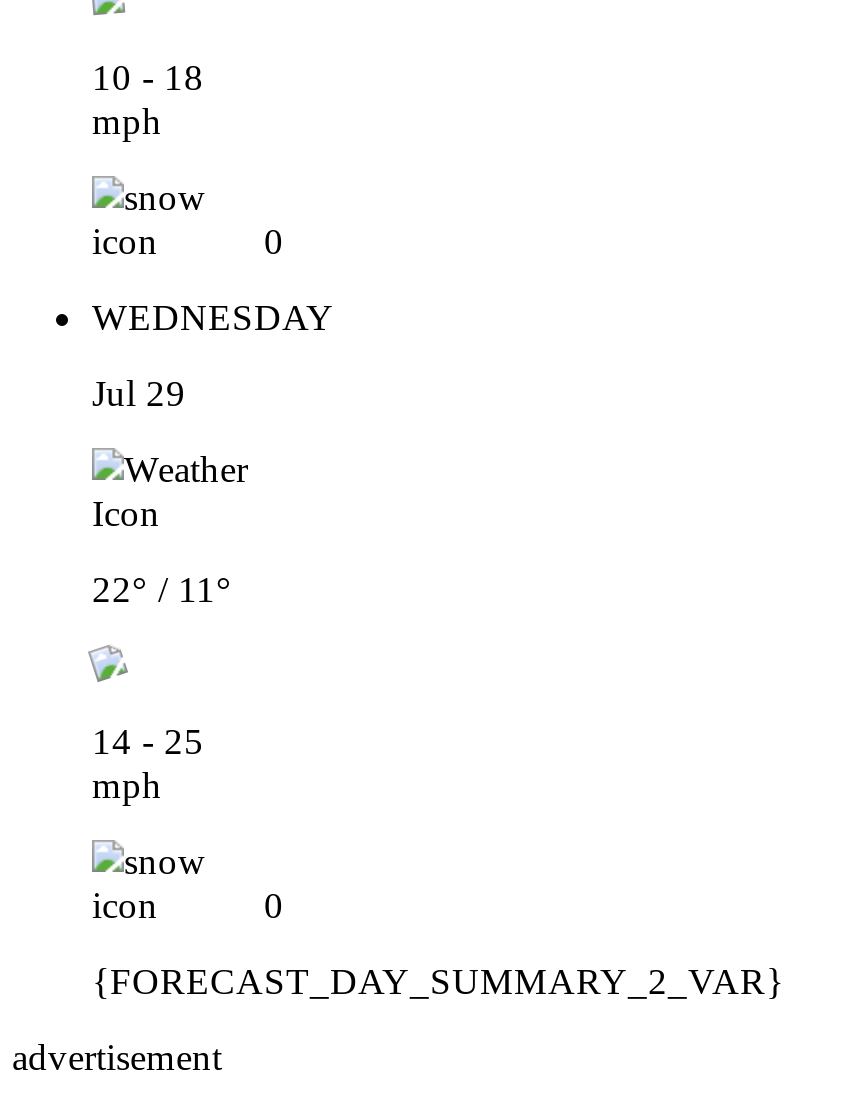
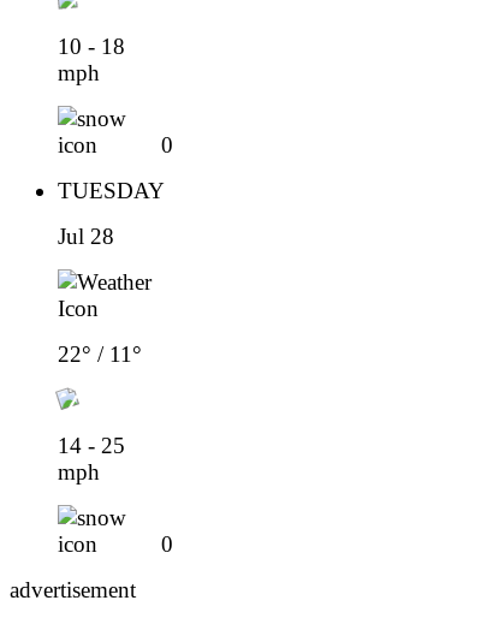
- WEDNESDAY
+ TUESDAY

- Jul 29
+ Jul 28

- {FORECAST_DAY_SUMMARY_2_VAR}
